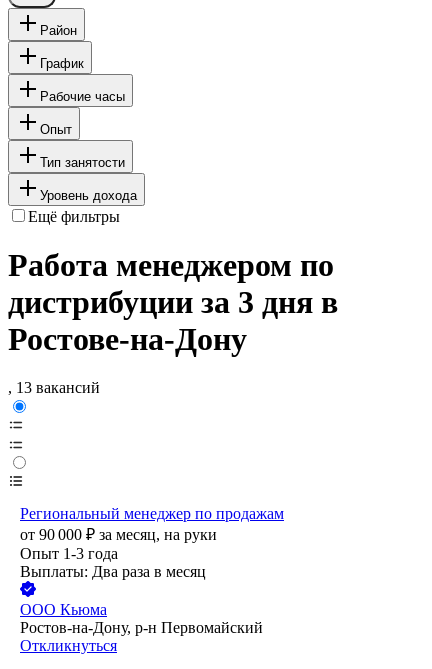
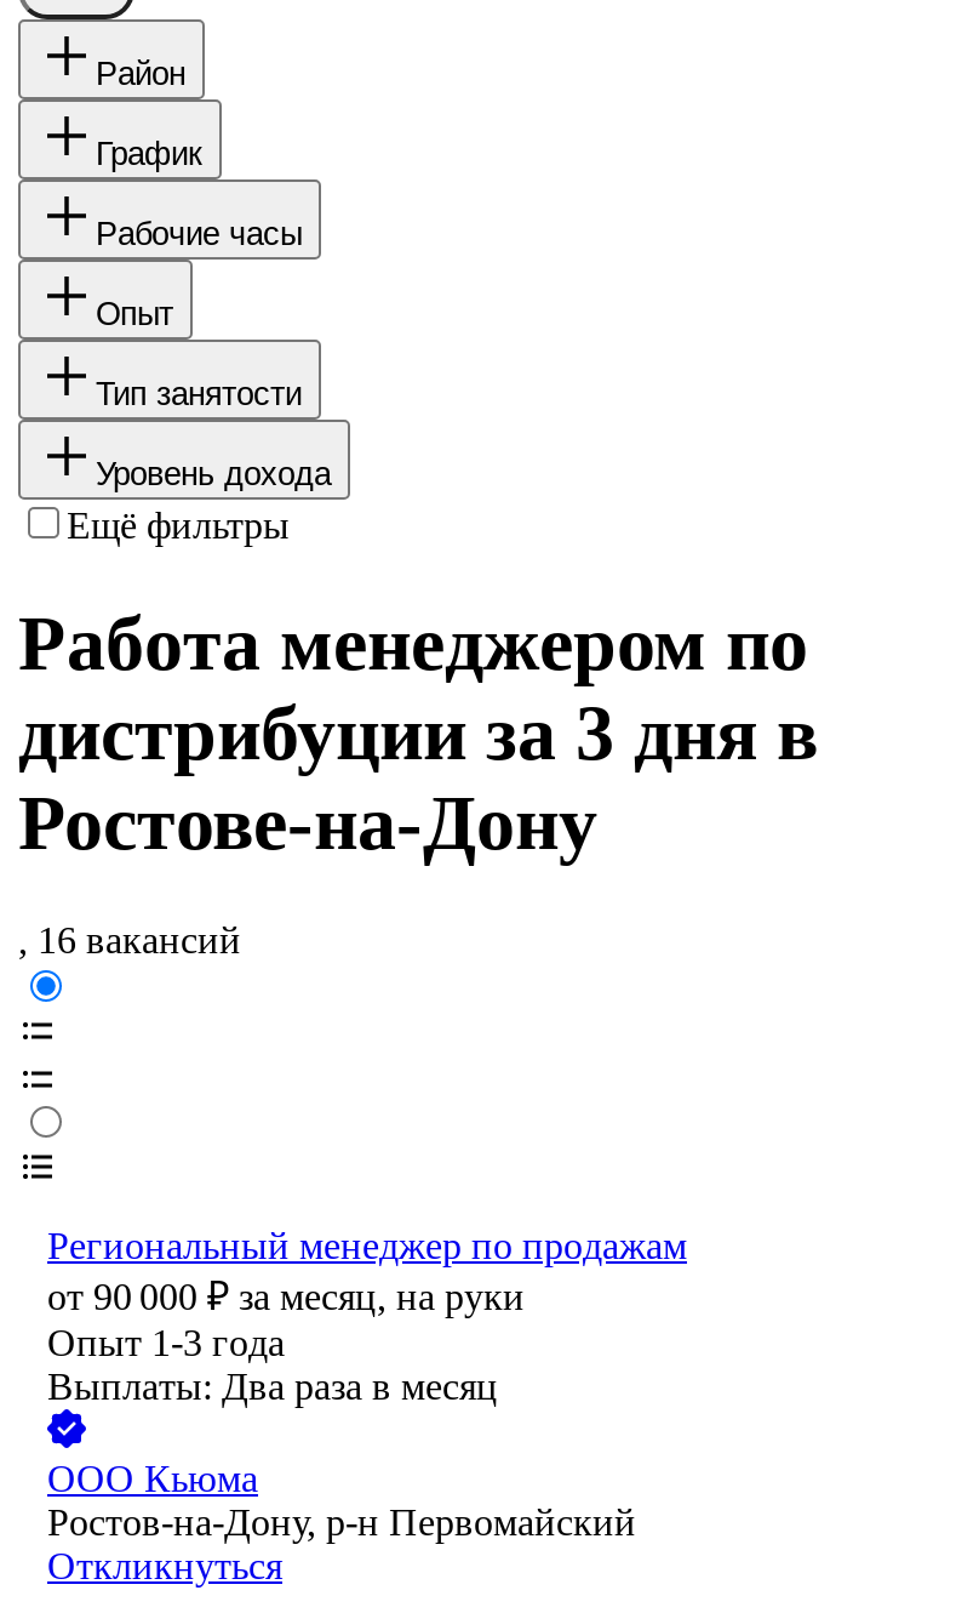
- , 13 вакансий
+ , 16 вакансий
